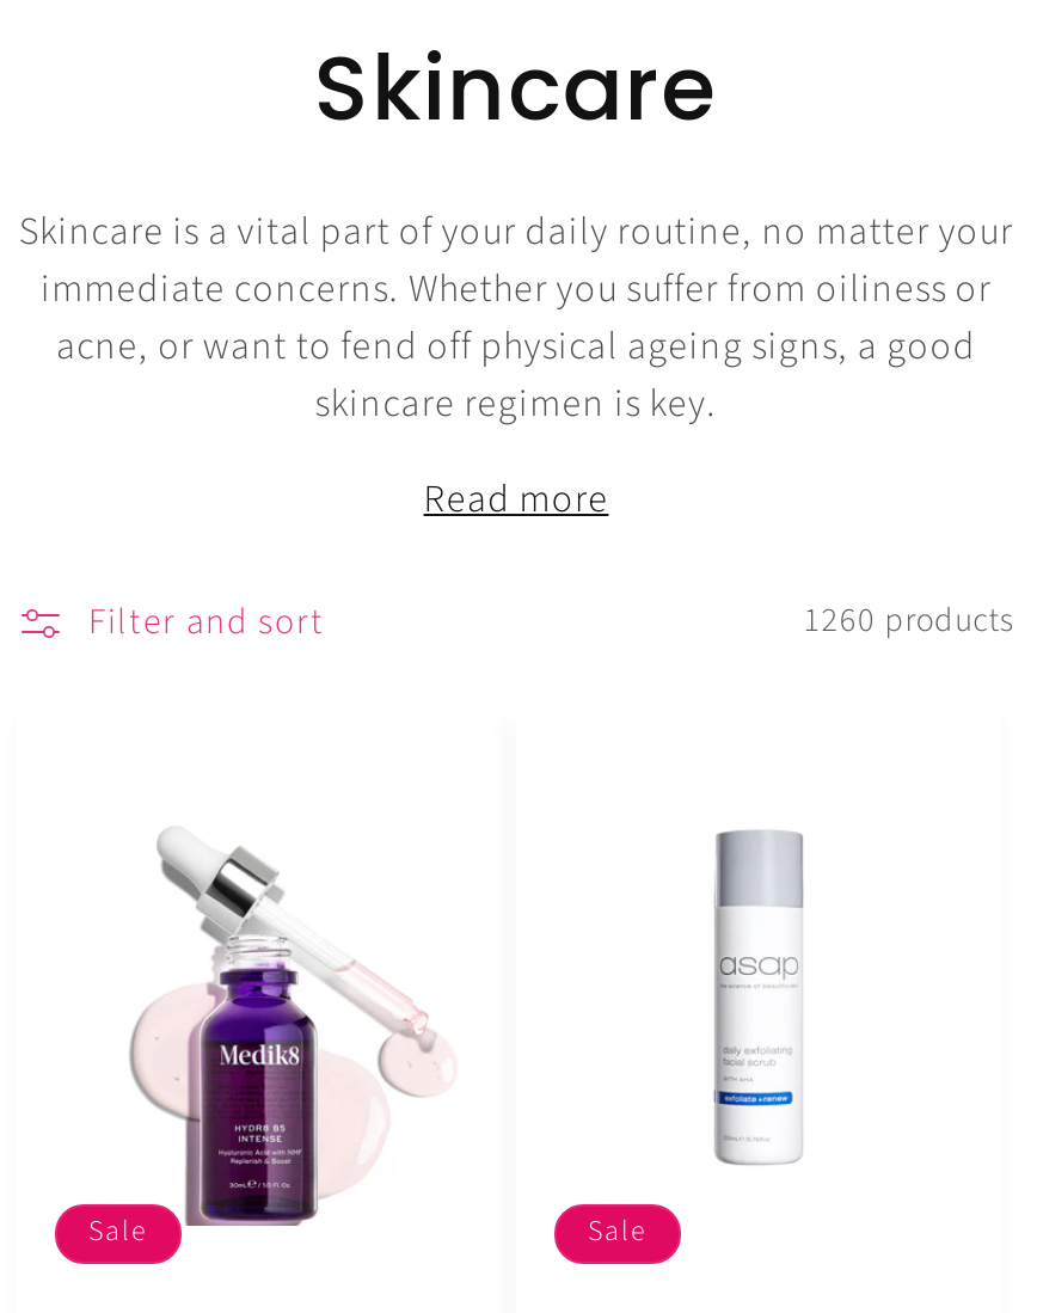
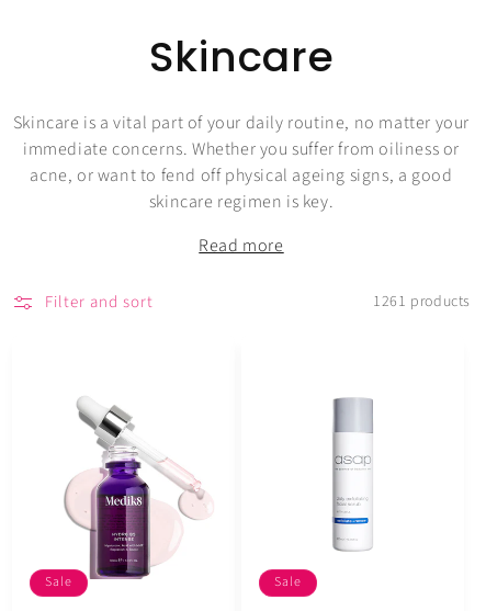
- 1260 products
+ 1261 products
